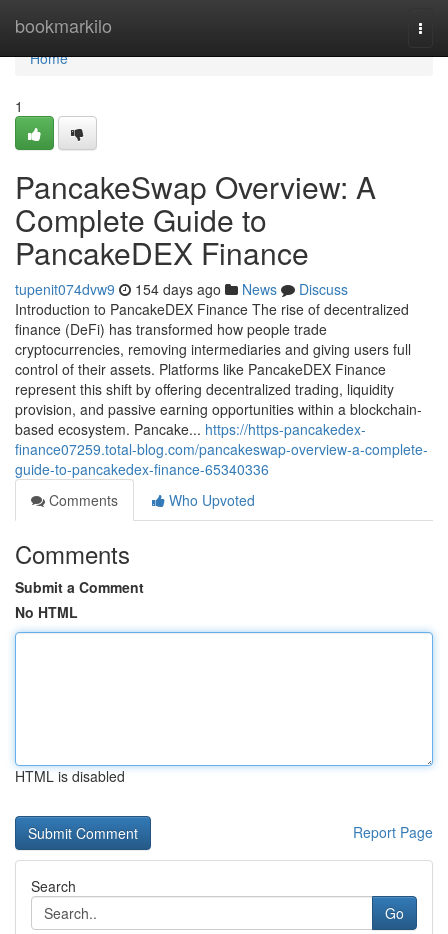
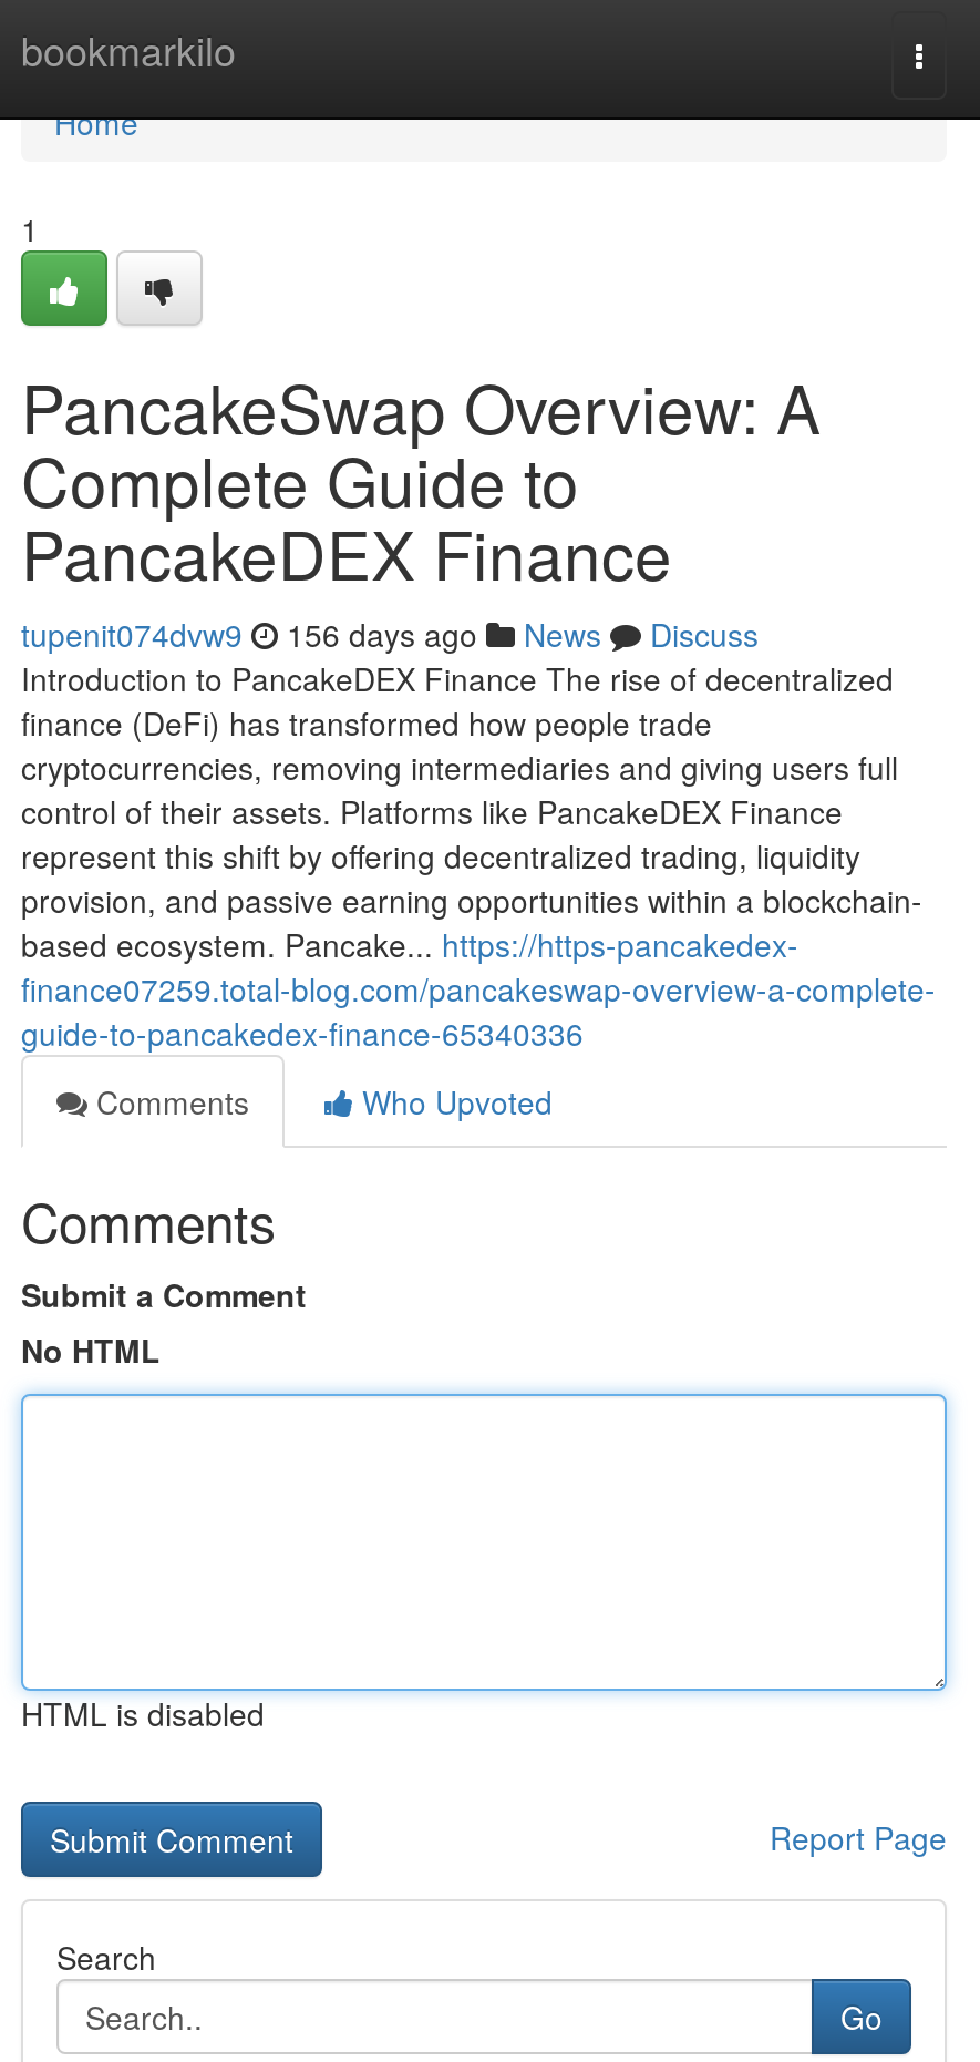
- tupenit074dvw9 154 days ago News Discuss
+ tupenit074dvw9 156 days ago News Discuss
